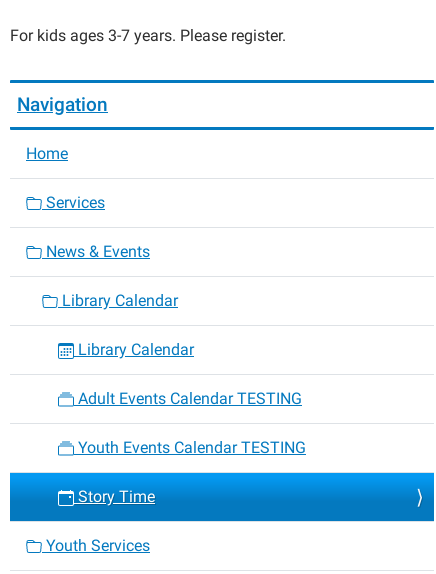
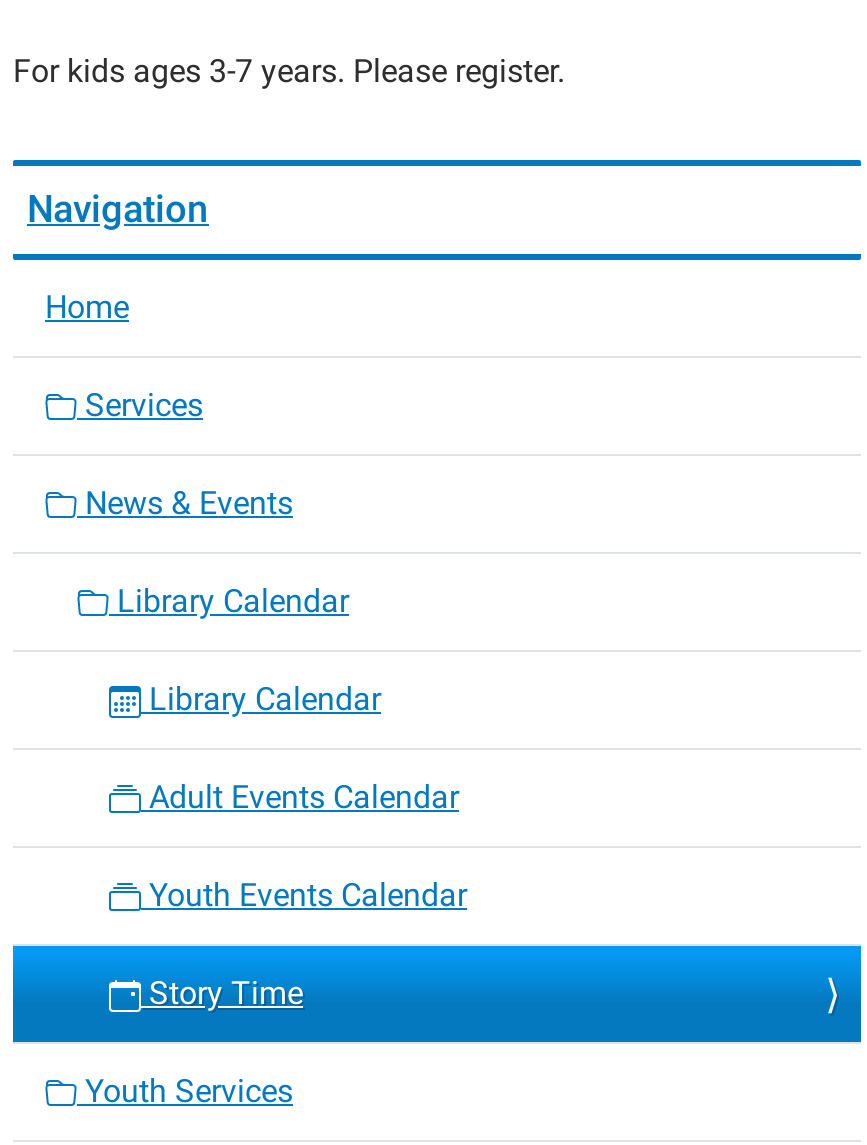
- Adult Events Calendar TESTING
+ Adult Events Calendar

- Youth Events Calendar TESTING
+ Youth Events Calendar
